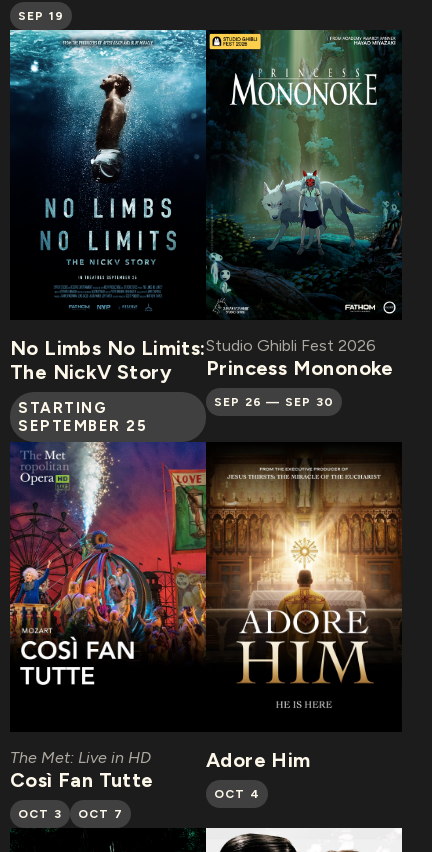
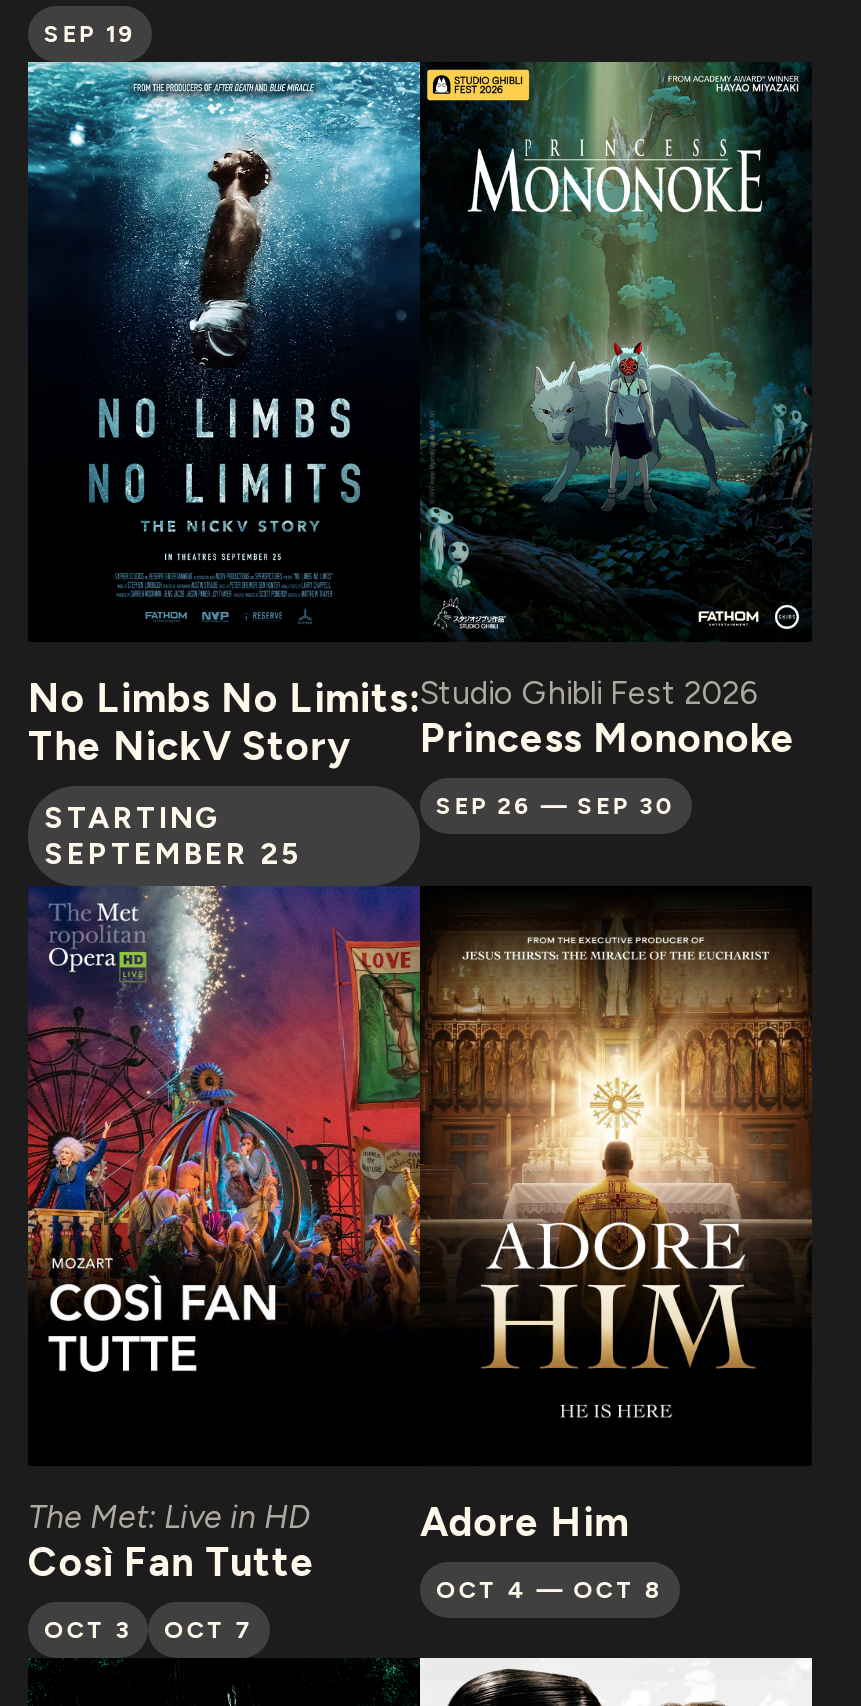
- OCT 4
+ OCT 4 — OCT 8
